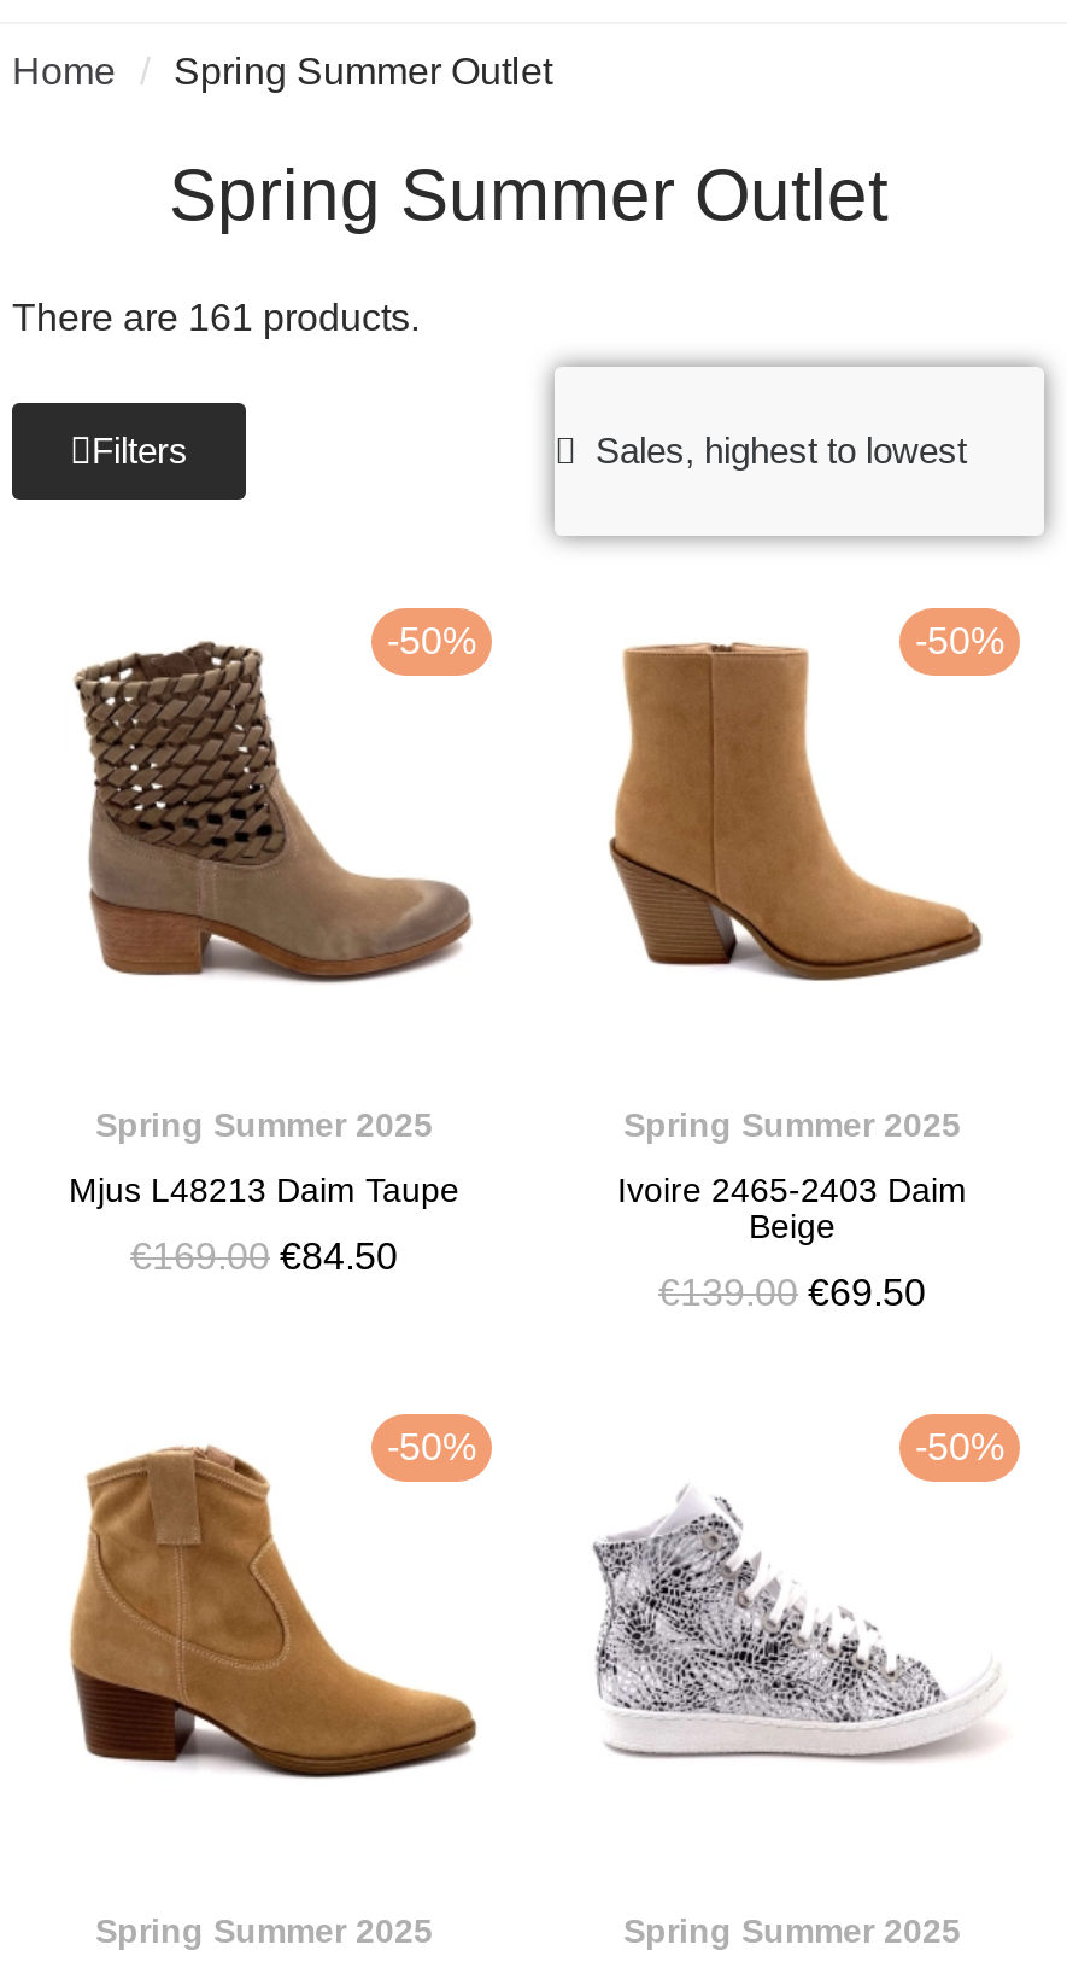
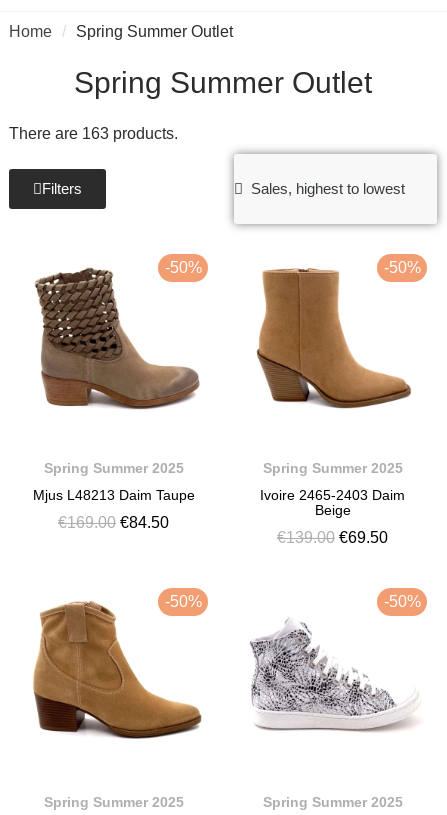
- There are 161 products.
+ There are 163 products.
